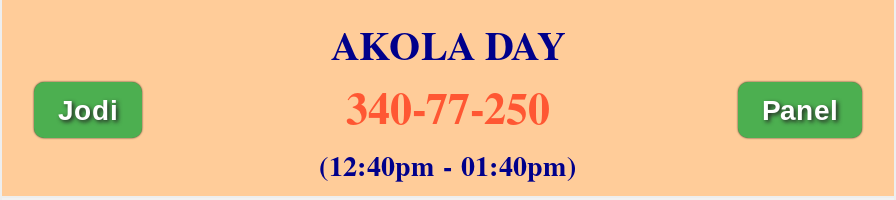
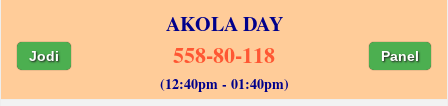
- 340-77-250
+ 558-80-118
